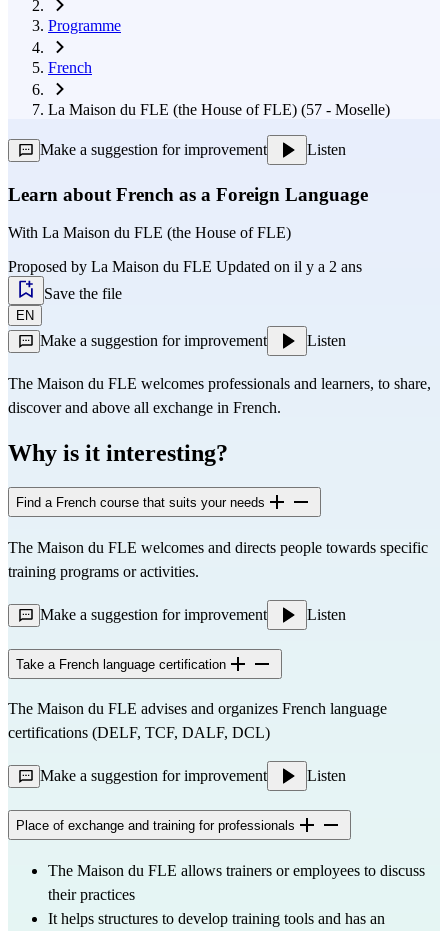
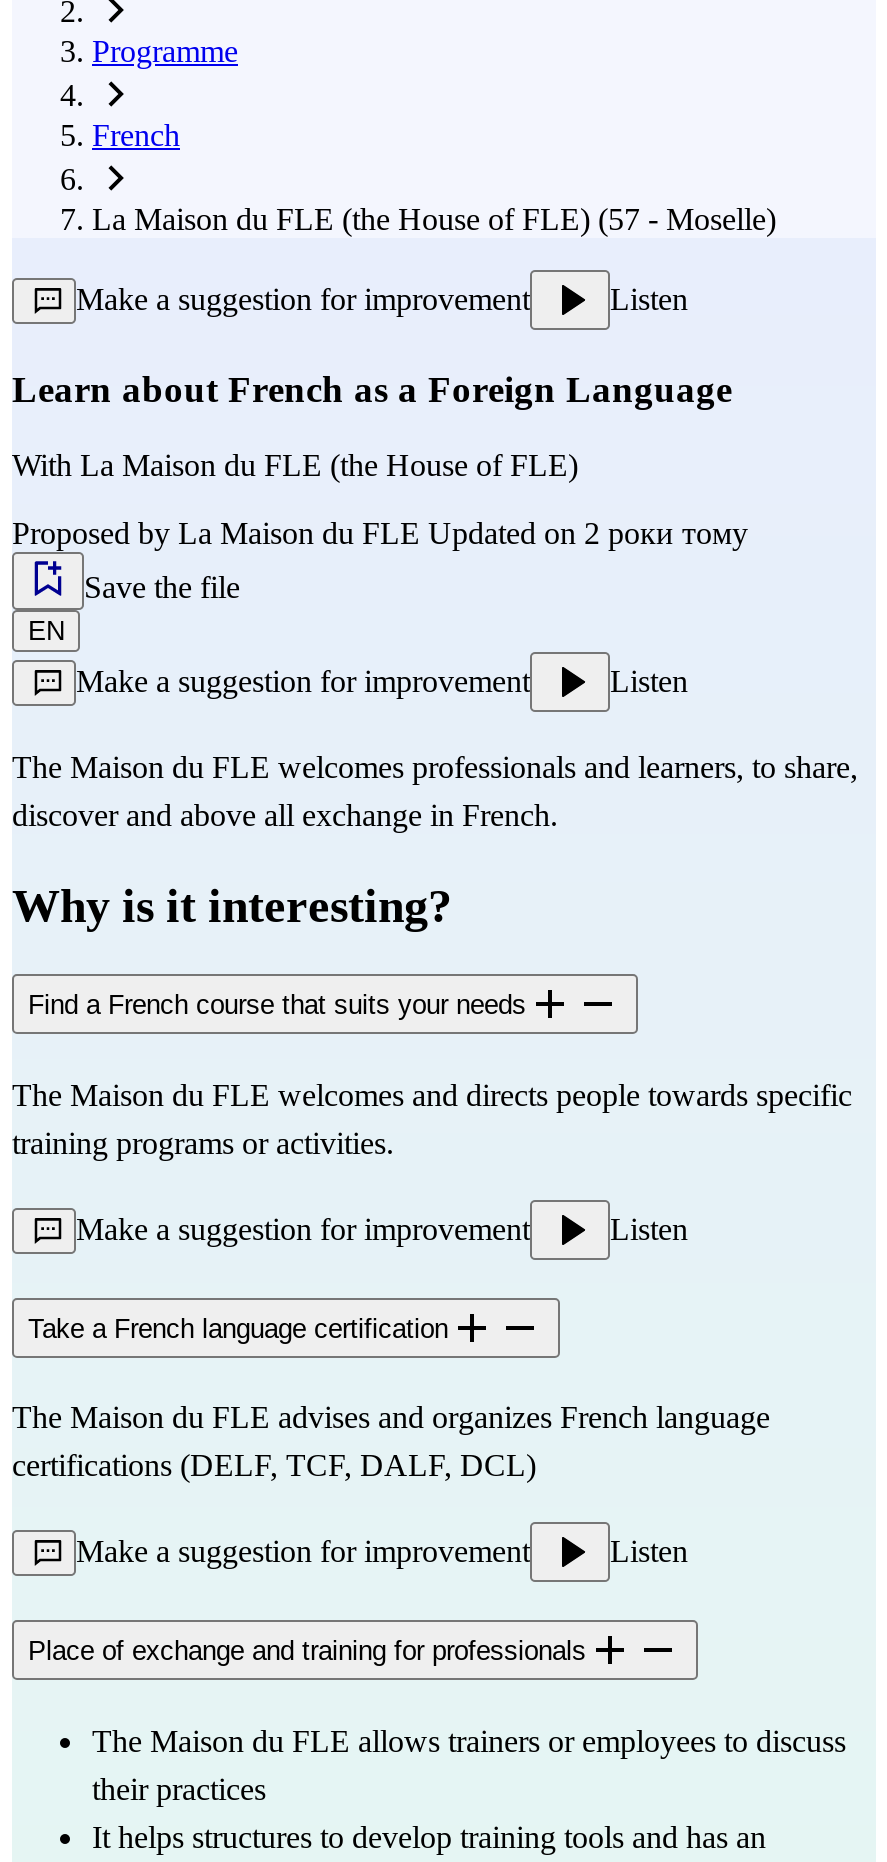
- Proposed by La Maison du FLE Updated on il y a 2 ans
+ Proposed by La Maison du FLE Updated on 2 роки тому
